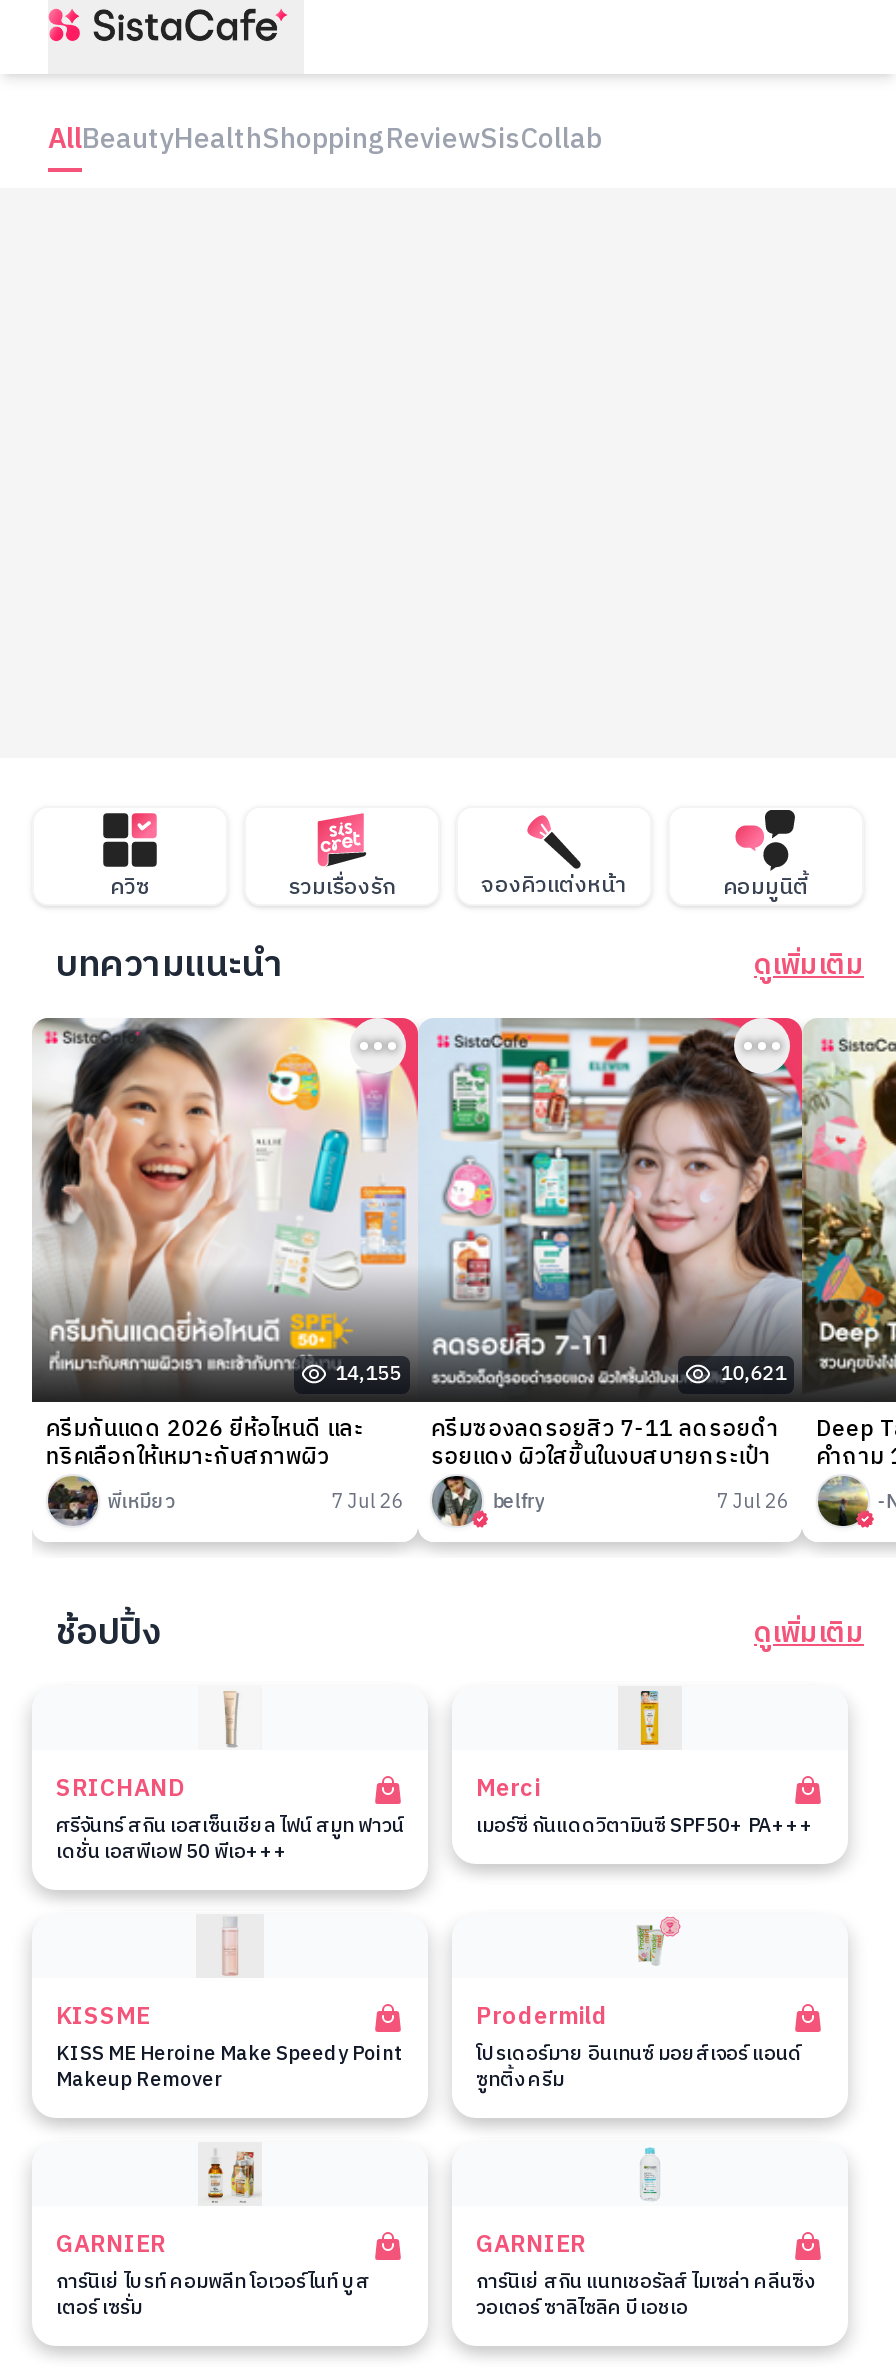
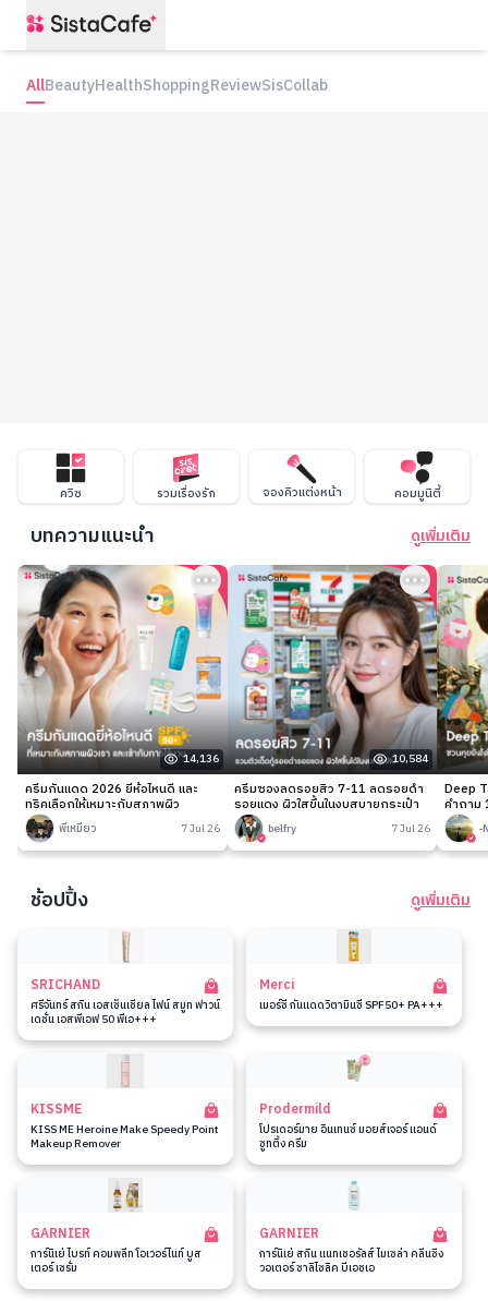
- 14,155
+ 14,136

- 10,621
+ 10,584
